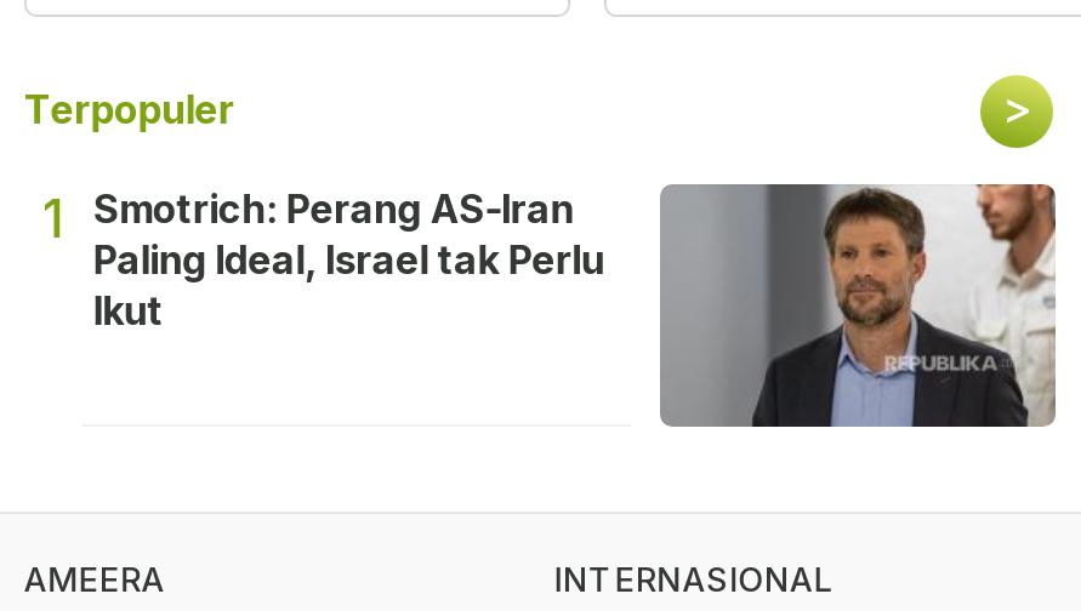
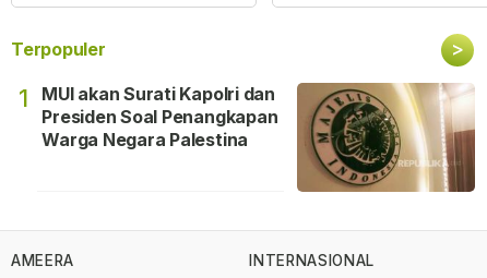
- [image]
- Smotrich: Perang AS-Iran
- Paling Ideal, Israel tak Perlu
- Ikut
+ [image]
+ MUI akan Surati Kapolri dan
+ Presiden Soal Penangkapan
+ Warga Negara Palestina
